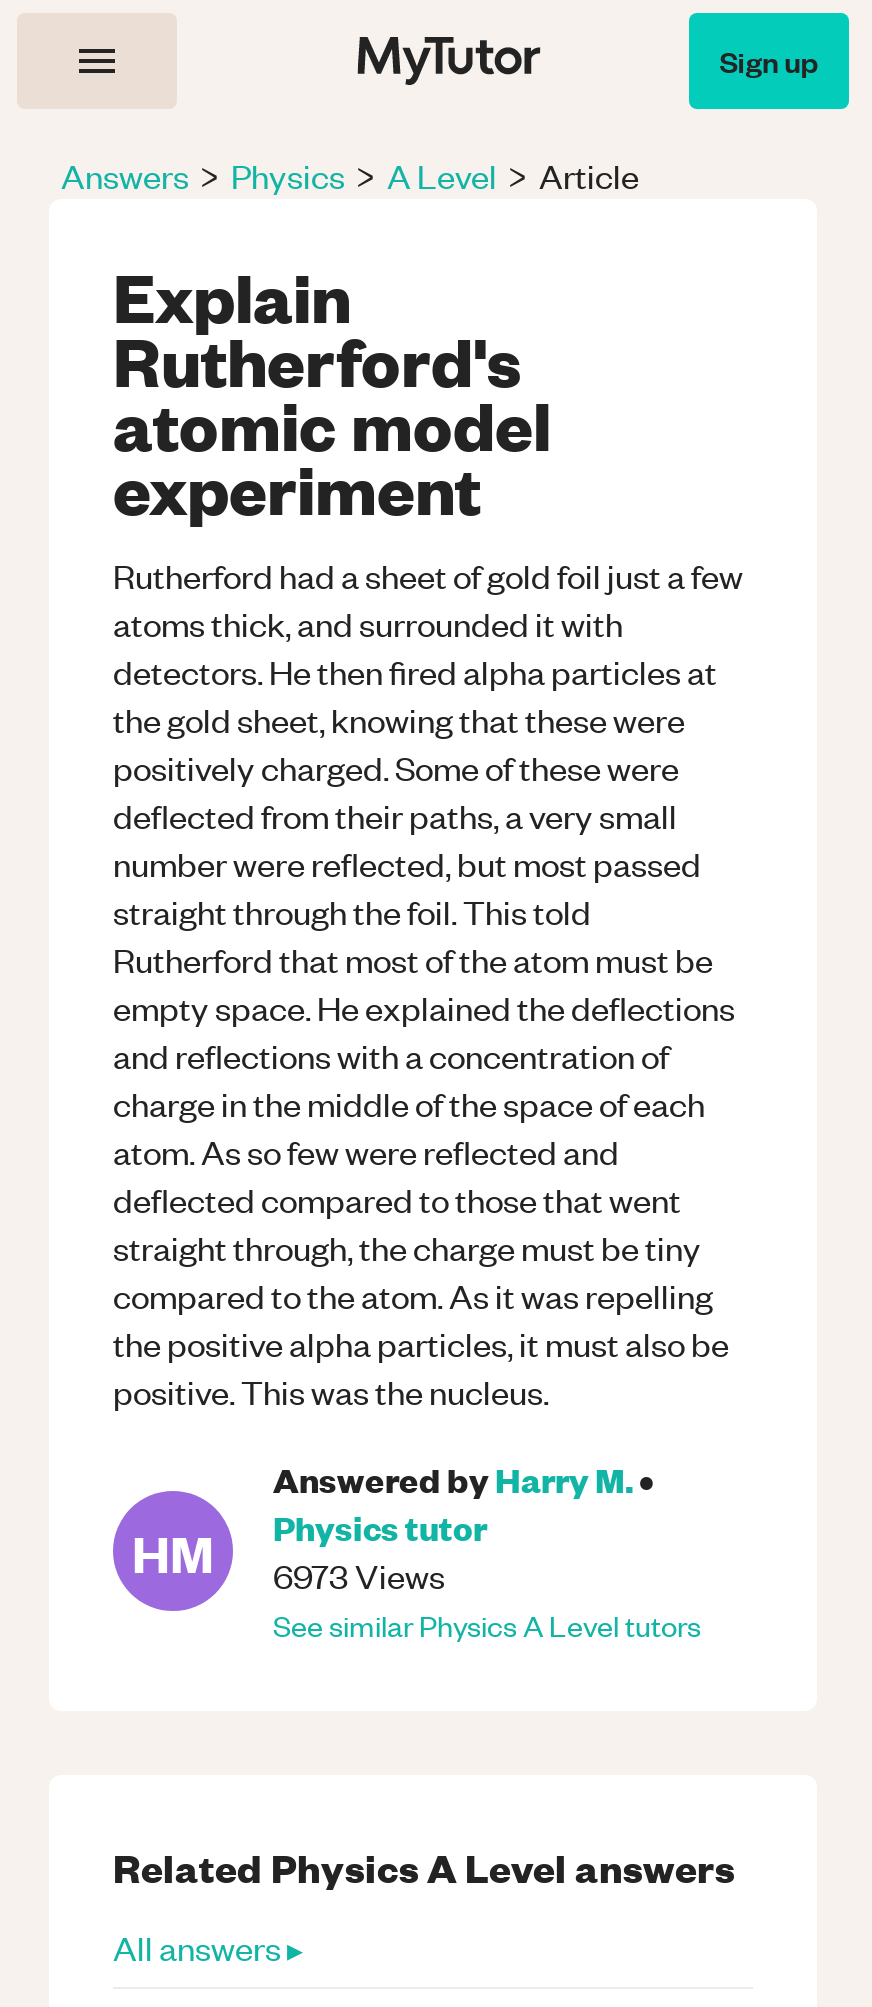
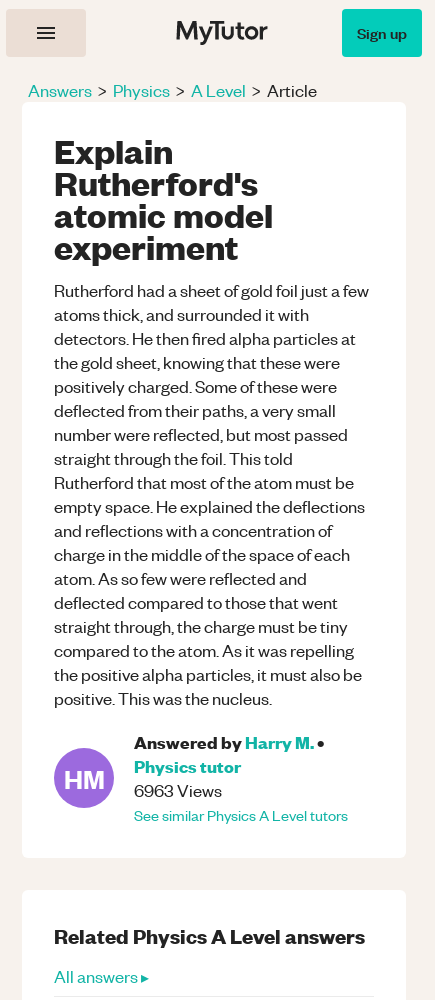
- HM 6973 Views Physicstutor
+ HM 6963 Views Physicstutor
